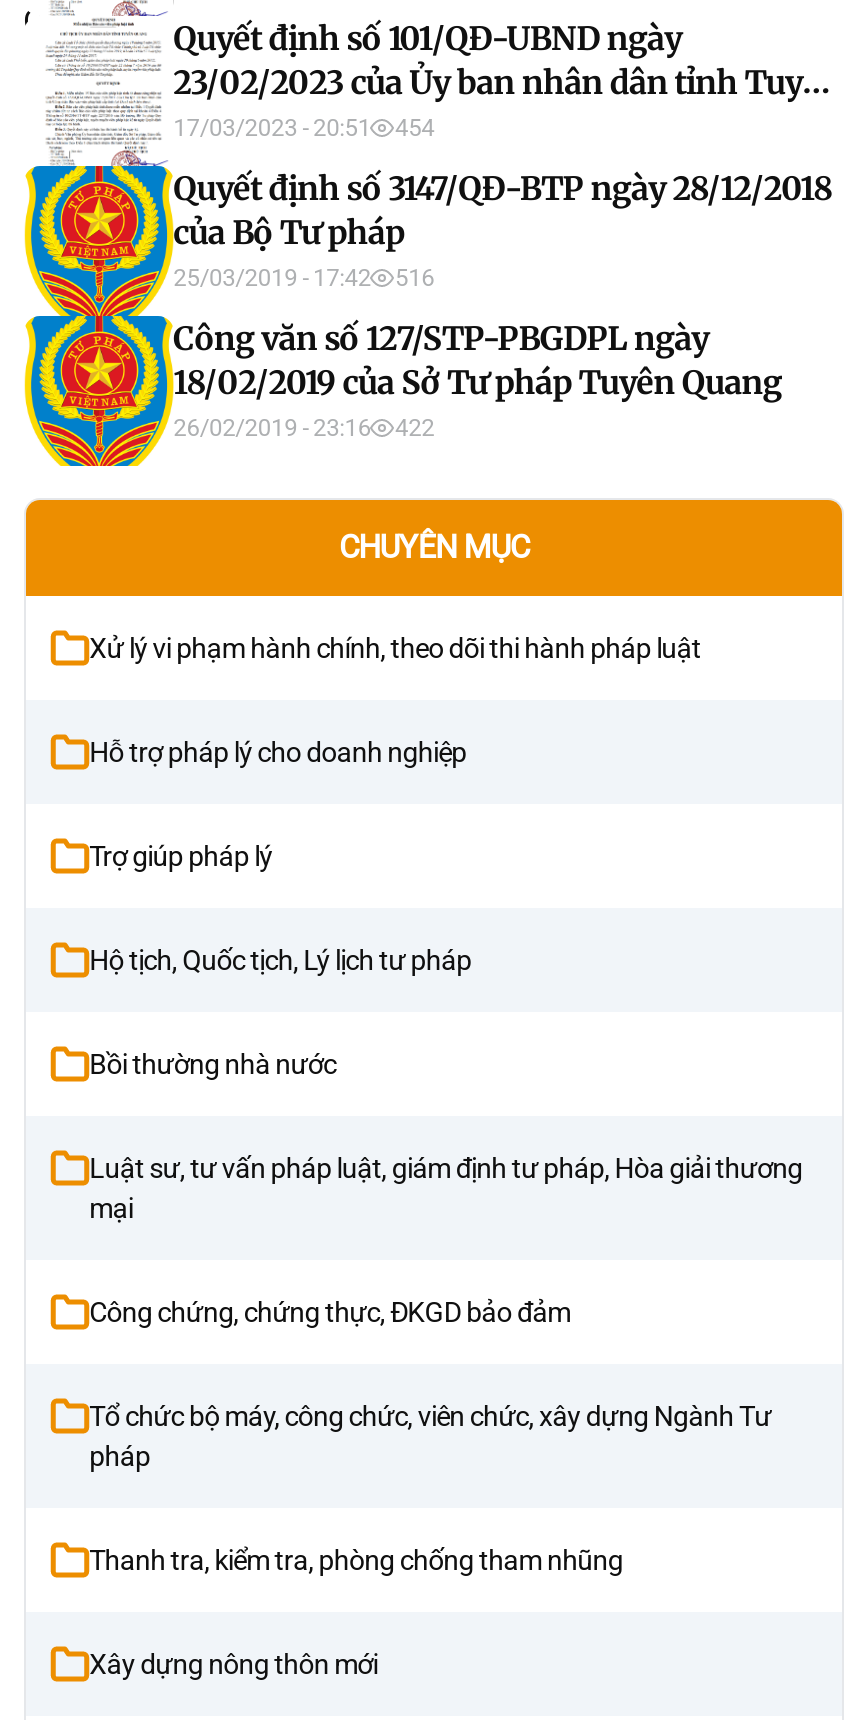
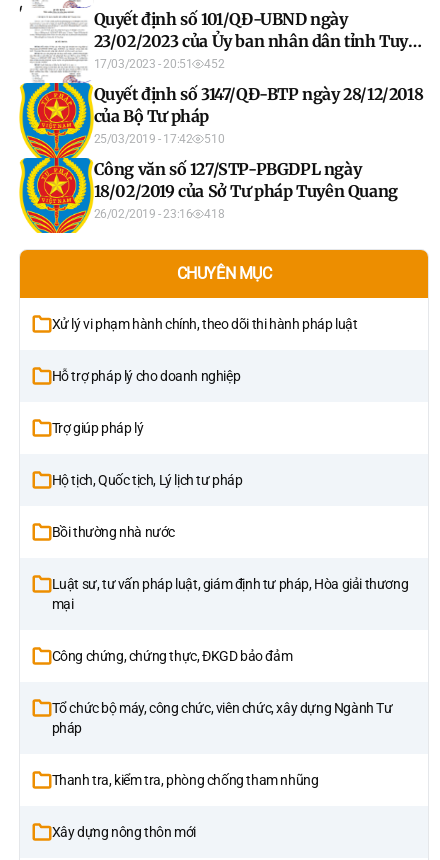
- 454
+ 452

- 25/03/2019 - 17:42 516
+ 25/03/2019 - 17:42 510

- 26/02/2019 - 23:16 422
+ 26/02/2019 - 23:16 418
